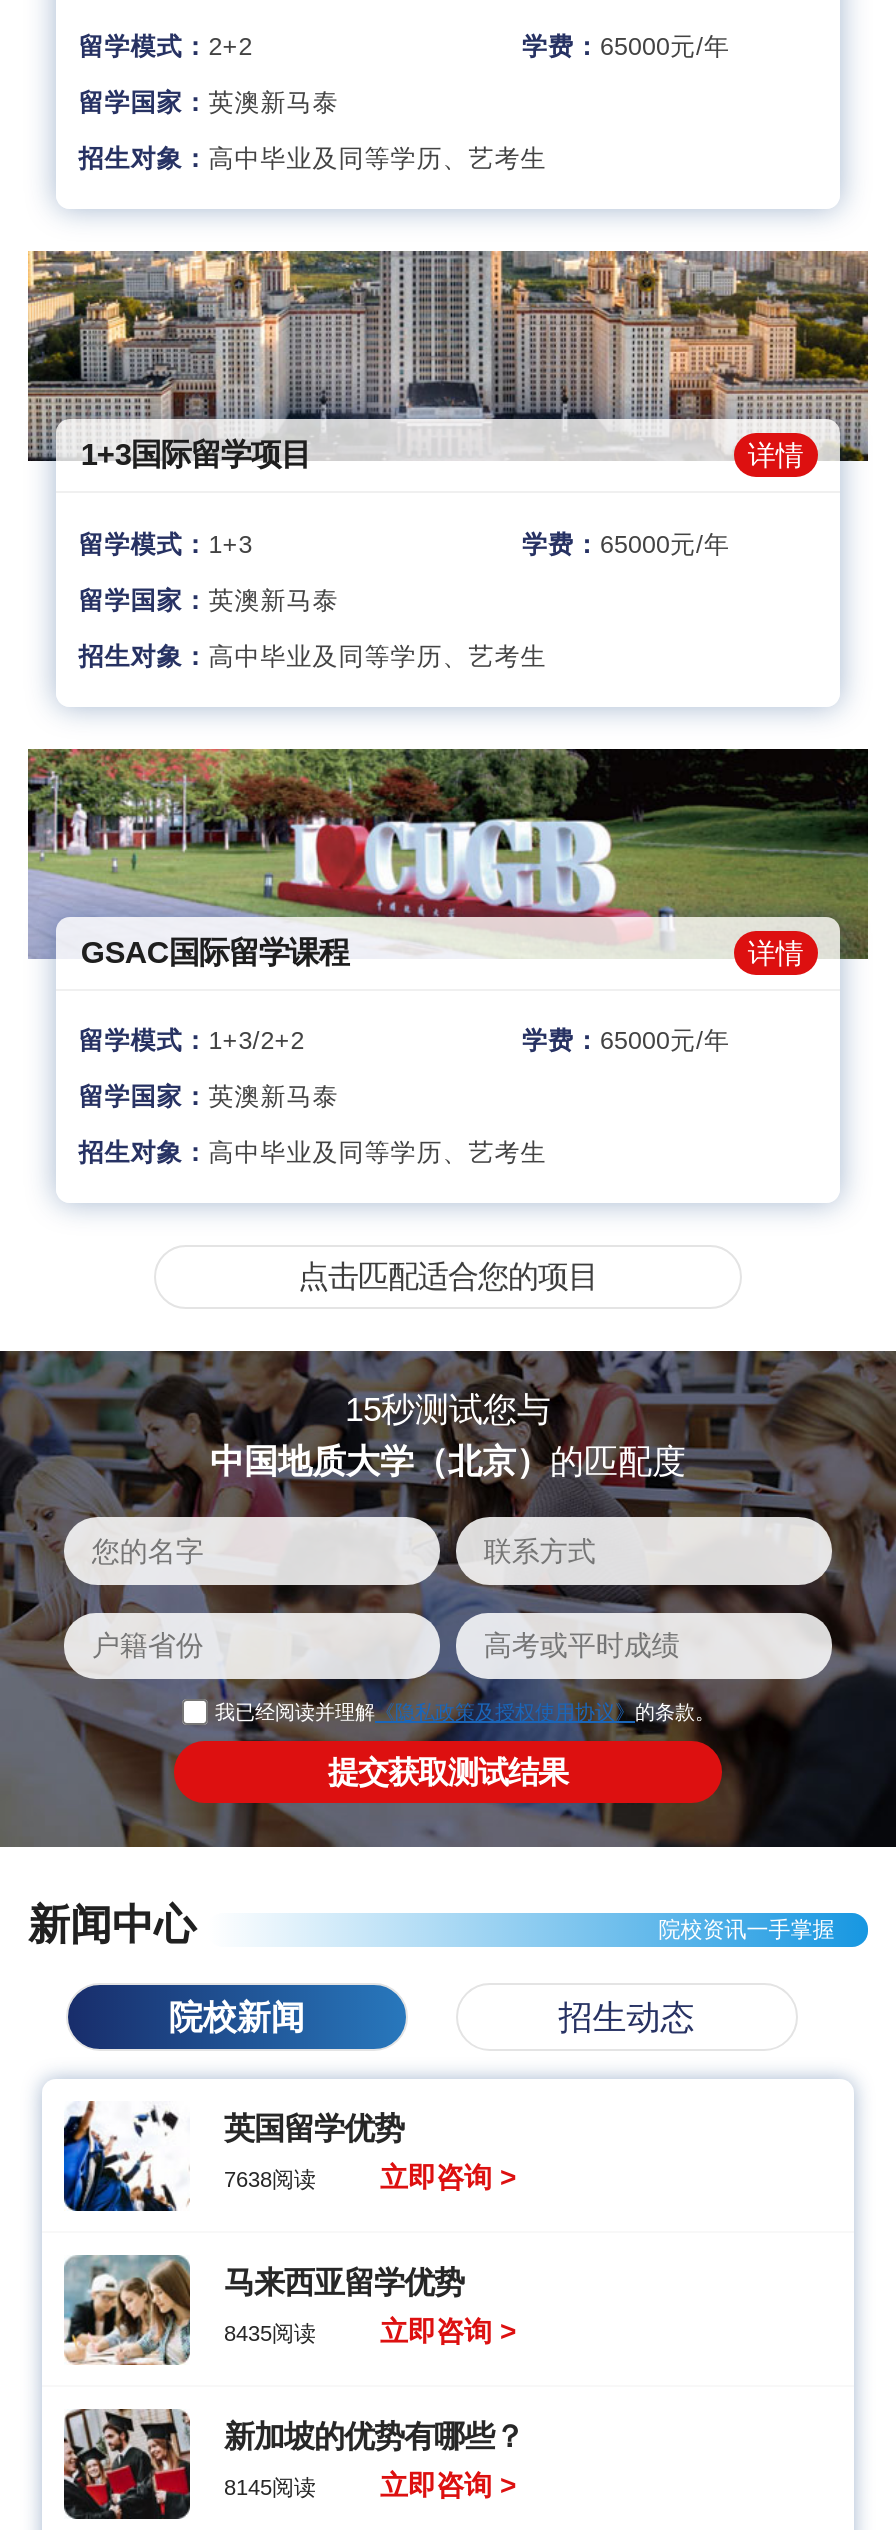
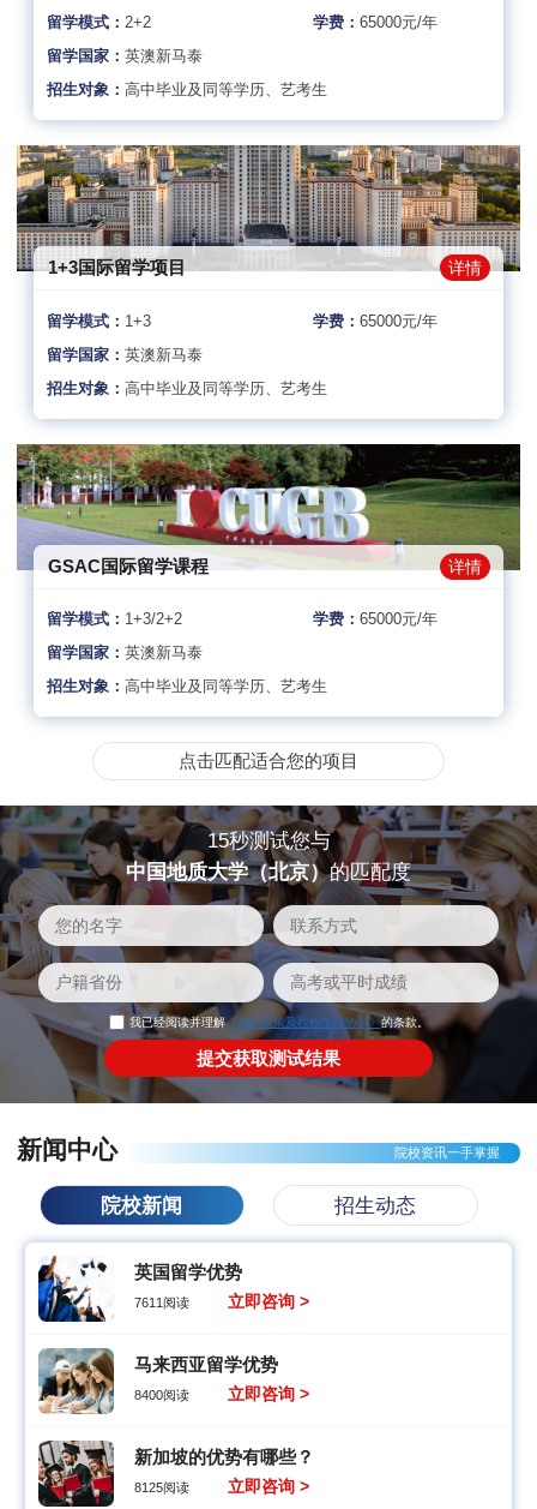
- 7638阅读
+ 7611阅读

- 8435阅读
+ 8400阅读

- 8145阅读
+ 8125阅读
